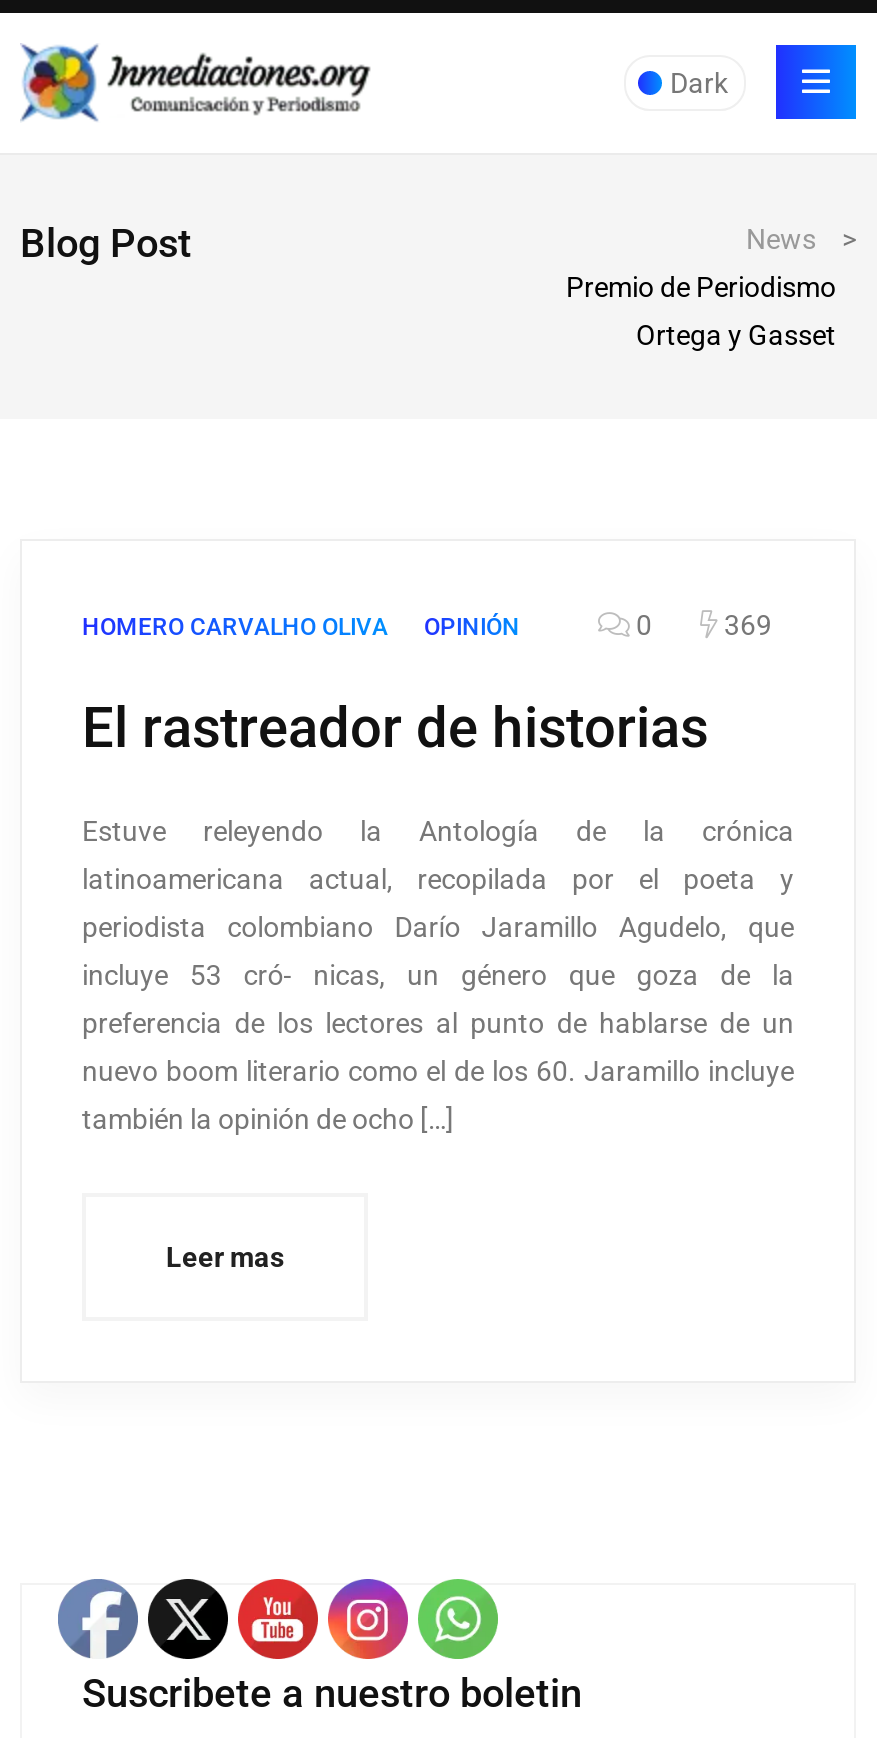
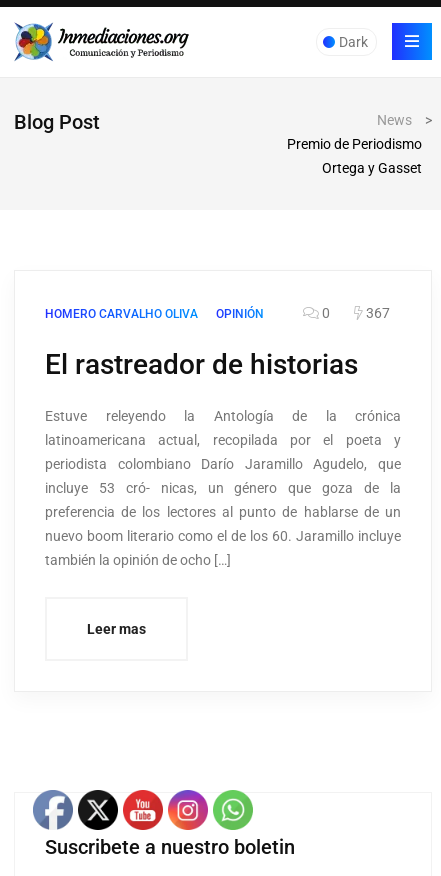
- 369
+ 367
